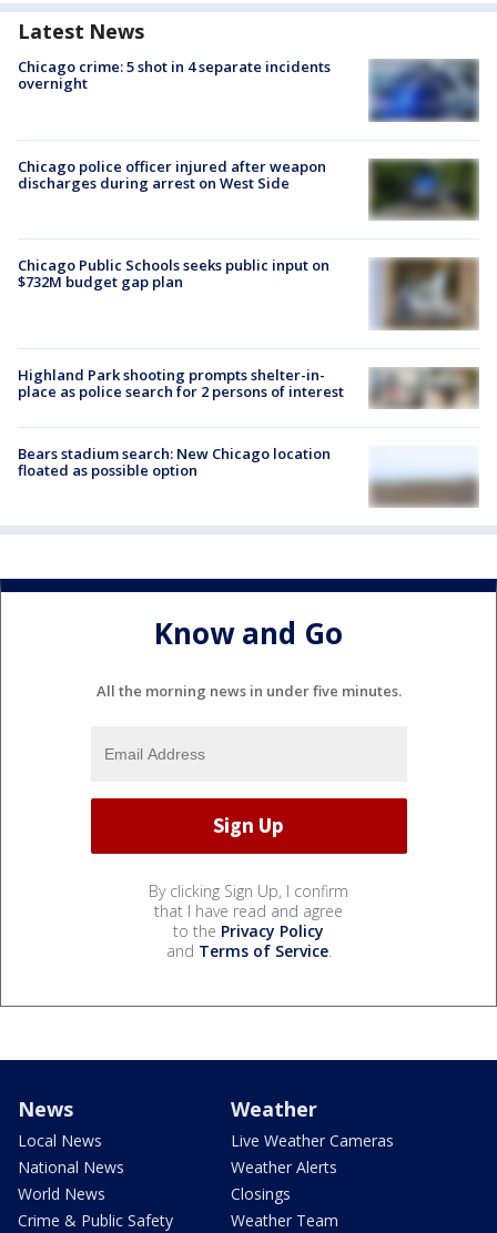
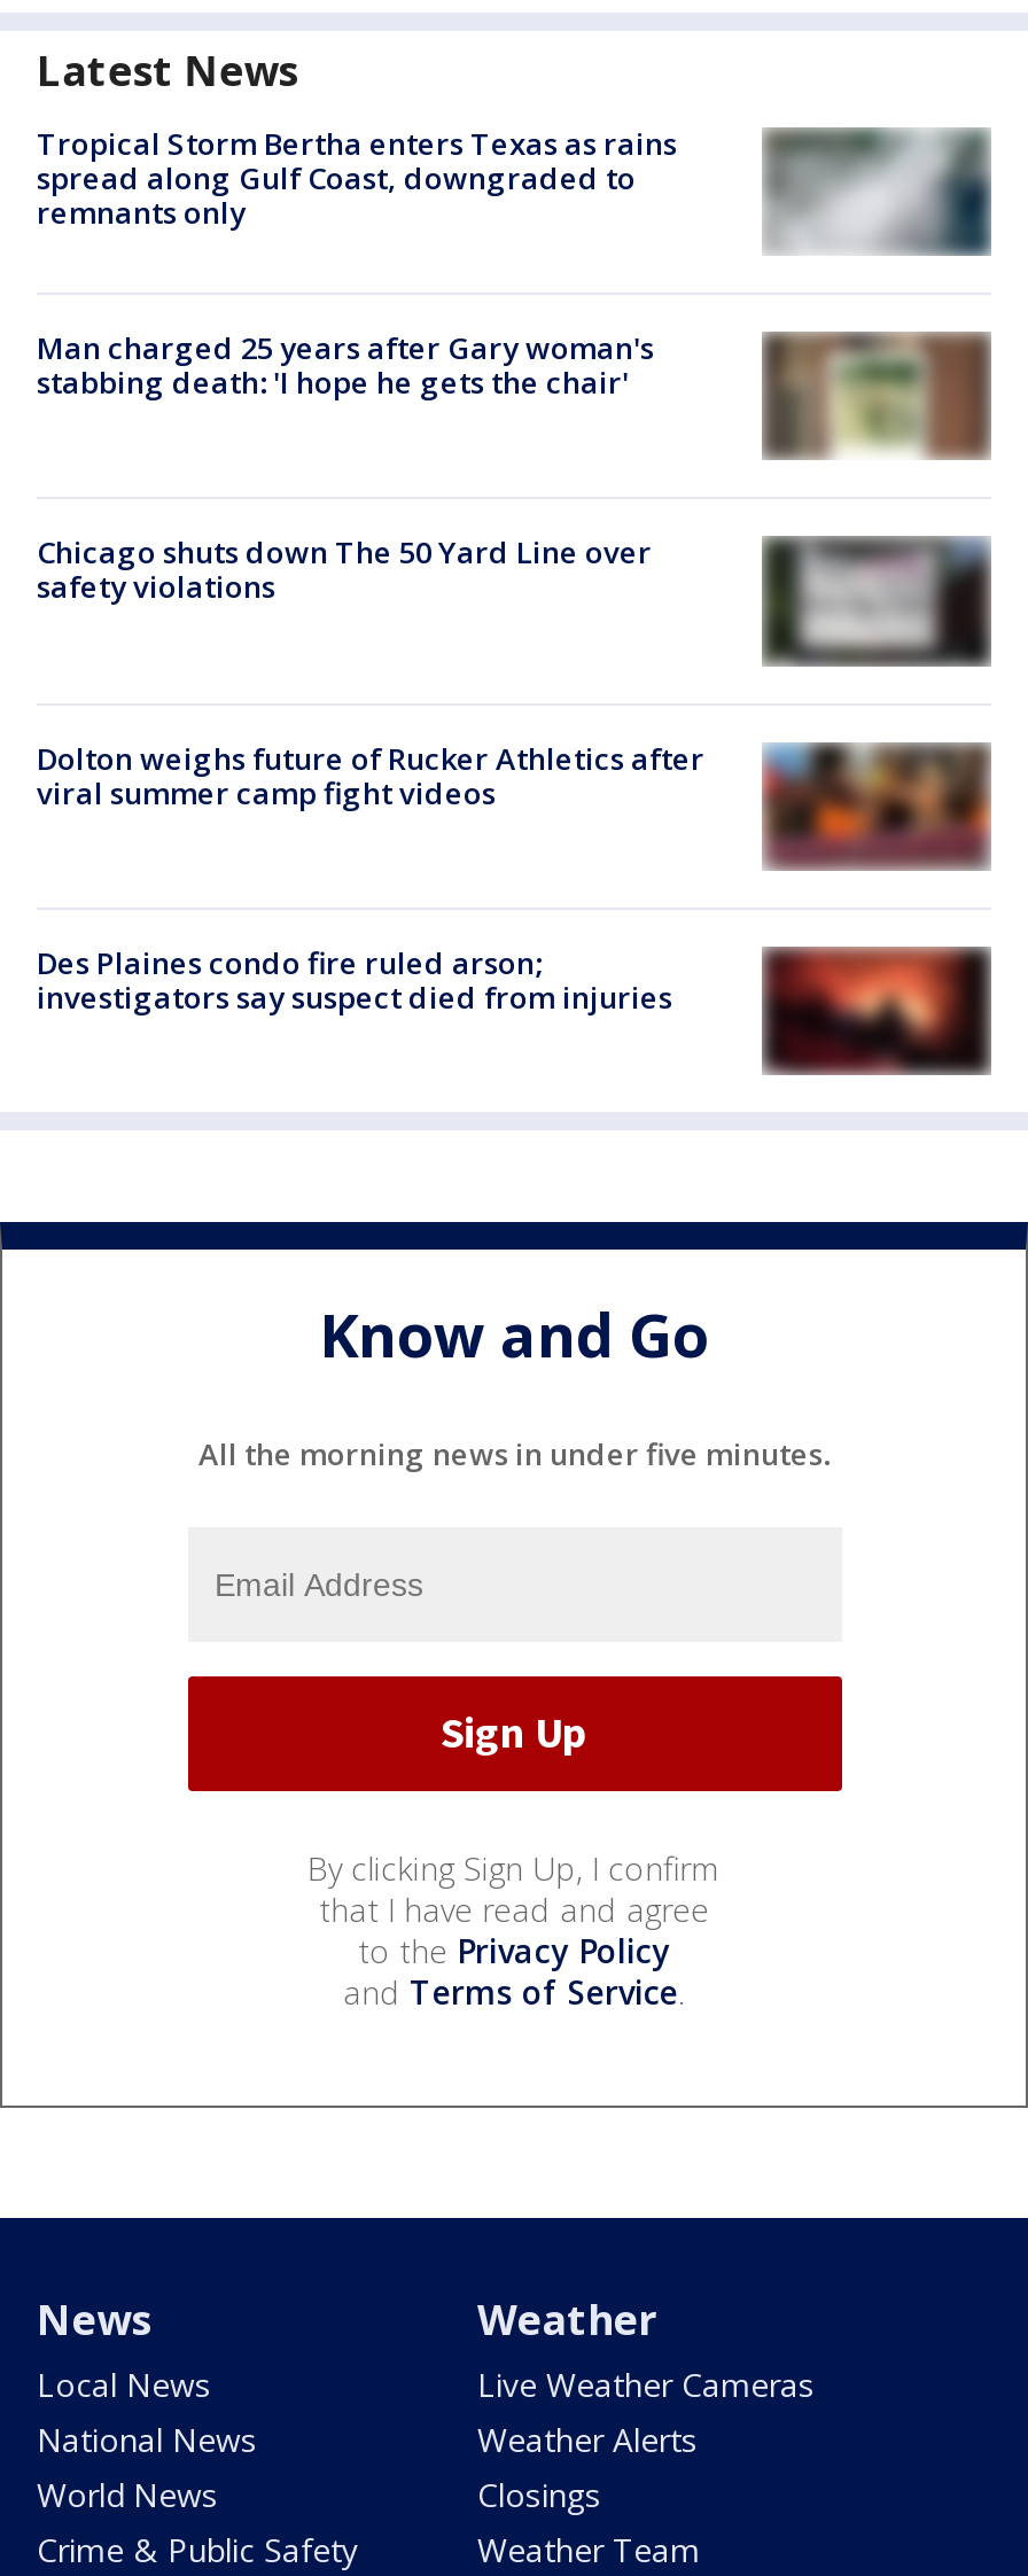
- [image]
- Chicago crime: 5 shot in 4 separate incidents
- overnight
+ [image]
+ Tropical Storm Bertha enters Texas as rains
+ spread along Gulf Coast, downgraded to
+ remnants only

- Chicago police officer injured after weapon
- discharges during arrest on West Side
+ Man charged 25 years after Gary woman's
+ stabbing death: 'I hope he gets the chair'

- [image]
+ [image]

- Chicago Public Schools seeks public input on
- $732M budget gap plan
+ Chicago shuts down The 50 Yard Line over
+ safety violations

- [image]
+ [image]

- [image]
- Highland Park shooting prompts shelter-in-
- place as police search for 2 persons of interest
+ [image]
+ Dolton weighs future of Rucker Athletics after
+ viral summer camp fight videos

- [image]
- Bears stadium search: New Chicago location
- floated as possible option
+ [image]
+ Des Plaines condo fire ruled arson;
+ investigators say suspect died from injuries
